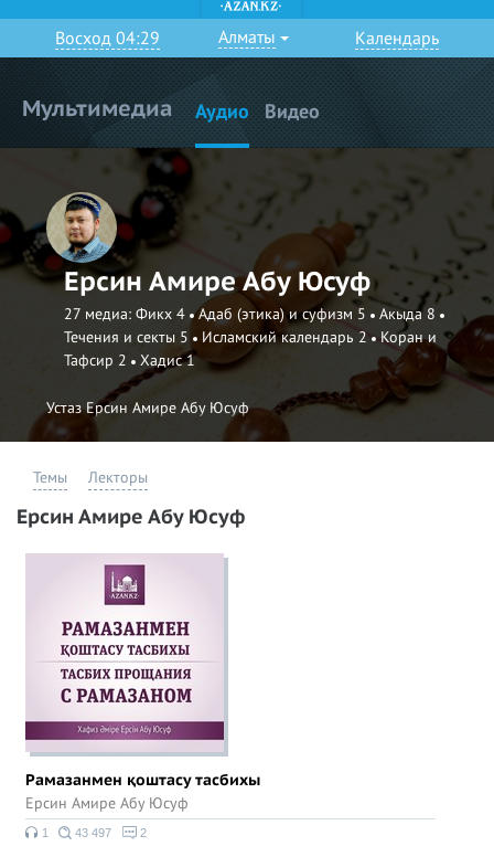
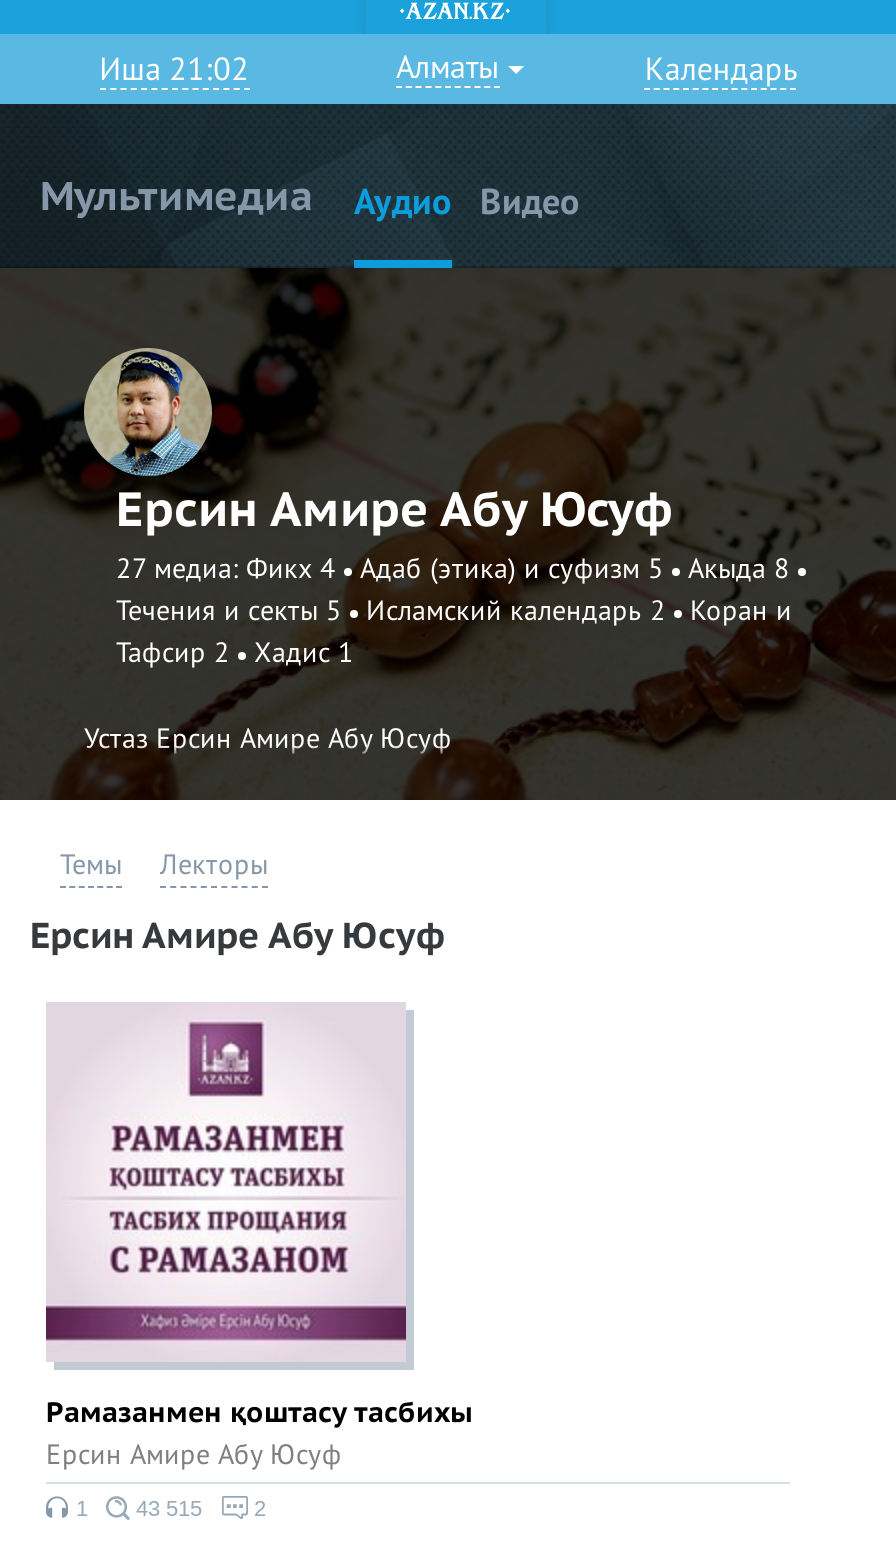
- Восход 04:29
+ Иша 21:02

- 1 43 497 2
+ 1 43 515 2
